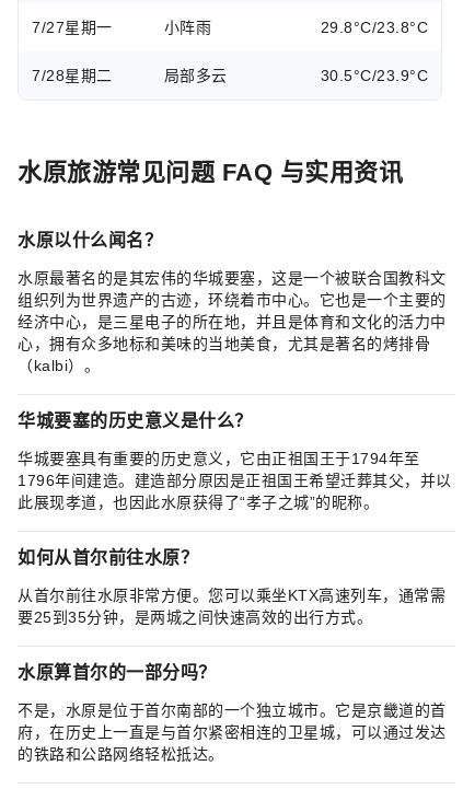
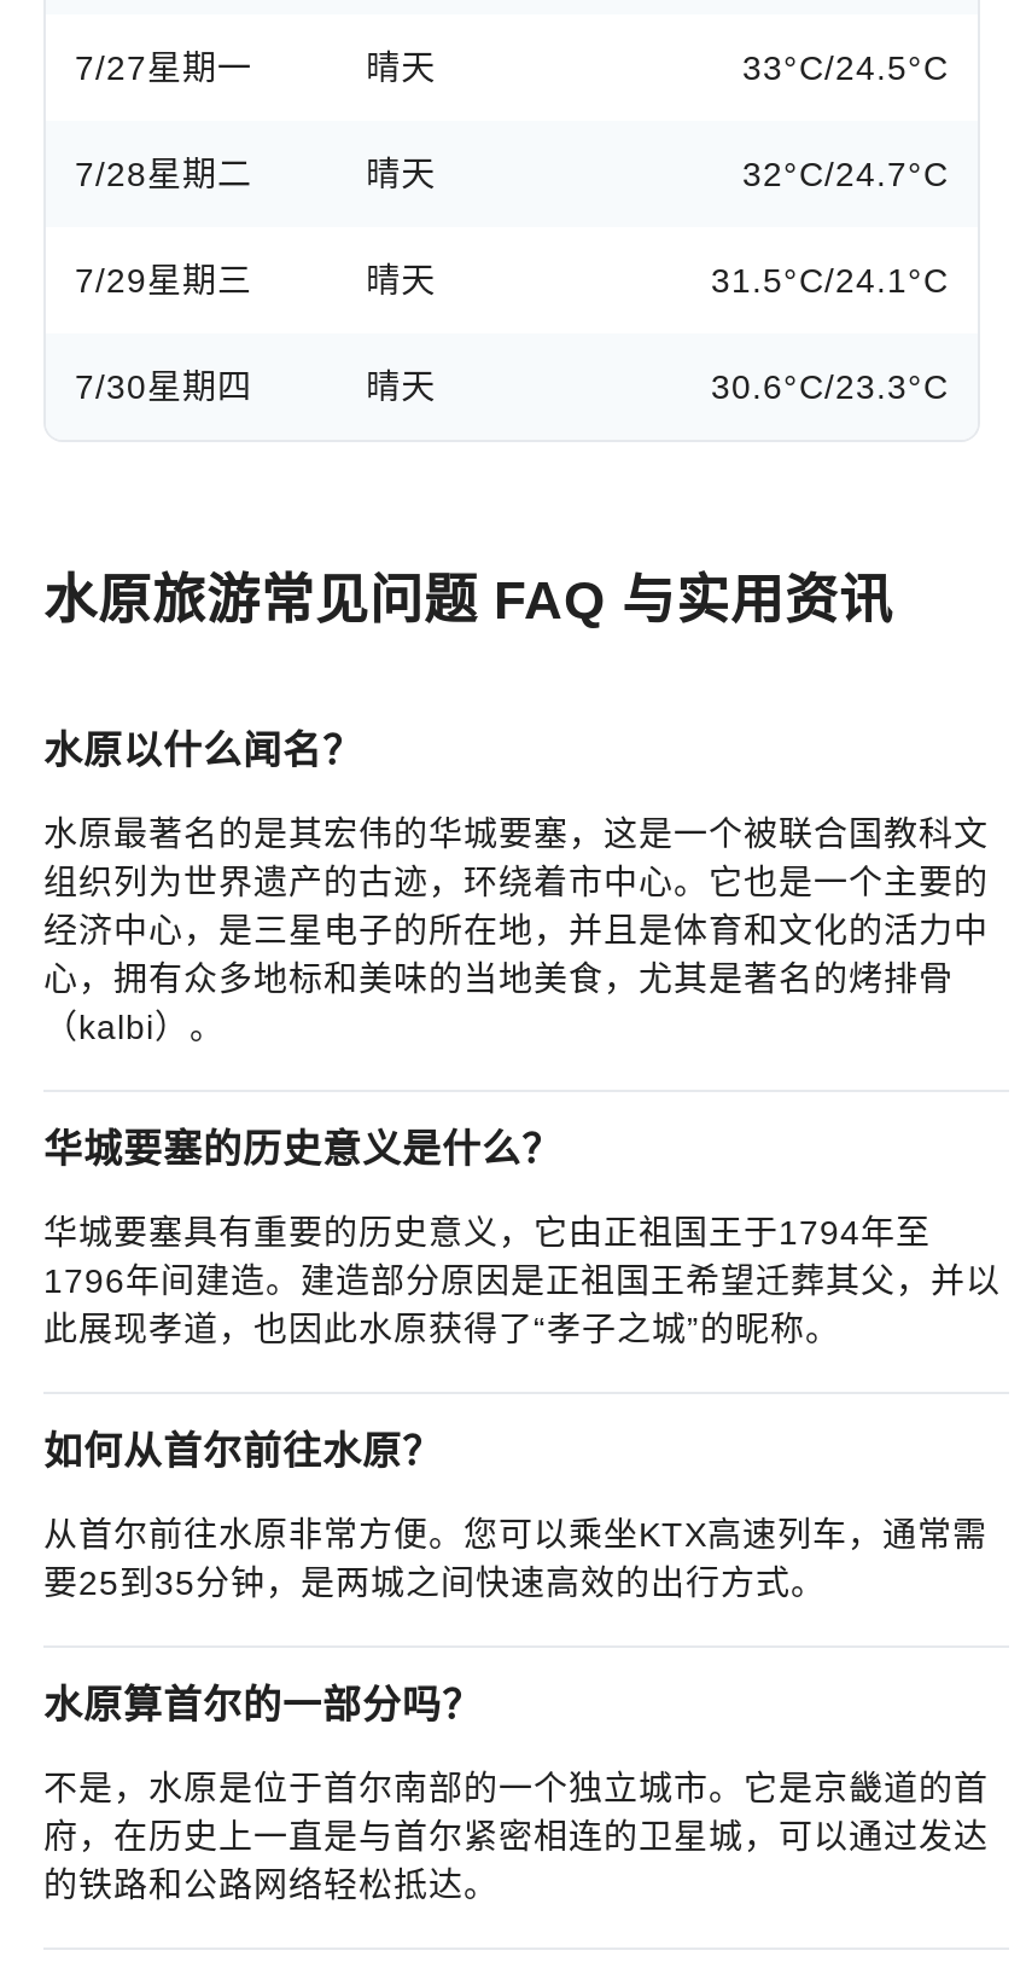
- 小阵雨
- 29.8°C/23.8°C
+ 晴天
+ 33°C/24.5°C

- 局部多云
- 30.5°C/23.9°C
+ 晴天
+ 32°C/24.7°C
+ 7/29星期三
+ 晴天
+ 31.5°C/24.1°C
+ 7/30星期四
+ 晴天
+ 30.6°C/23.3°C
